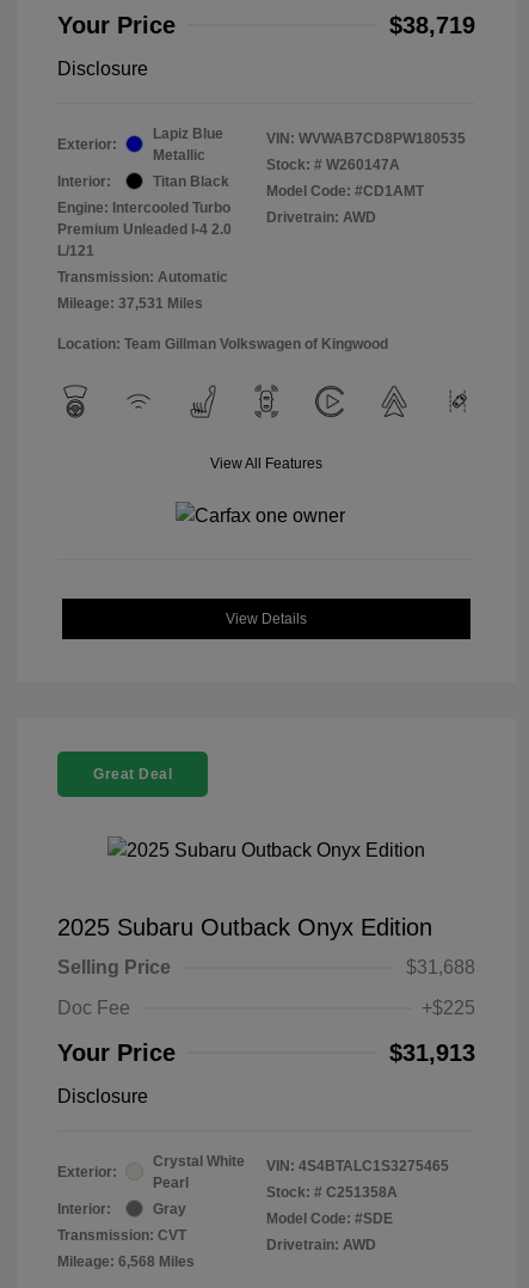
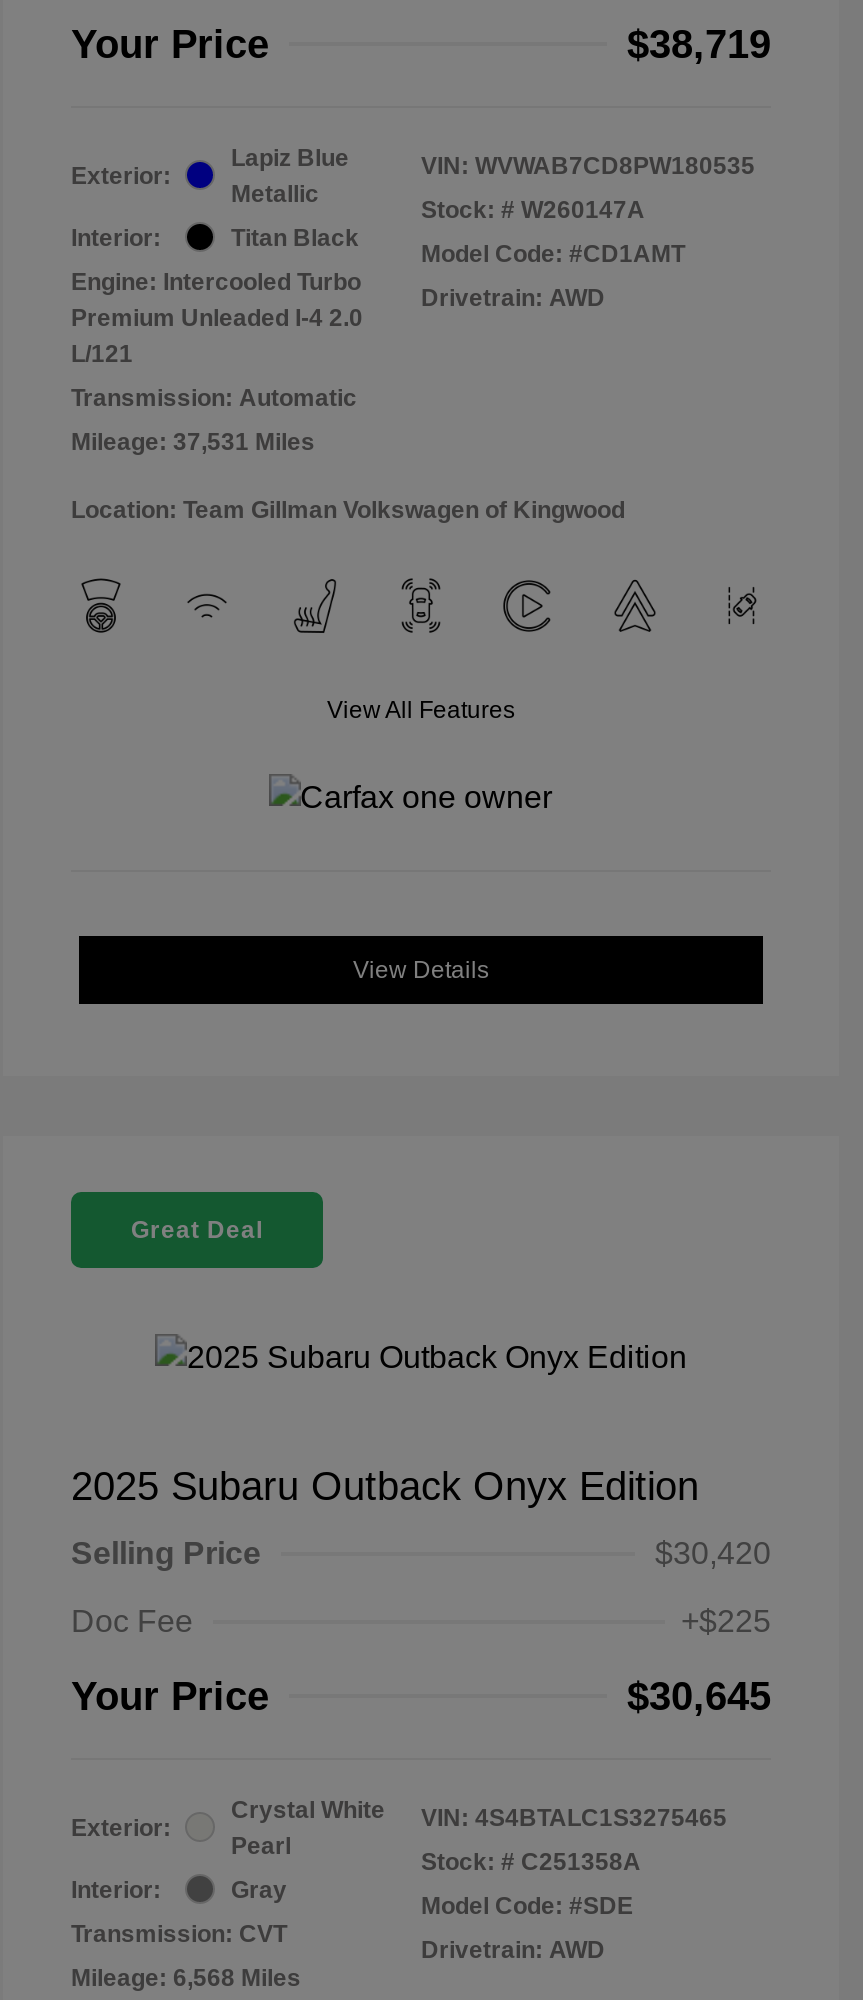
- Disclosure

- $31,688
+ $30,420

- $31,913
- Disclosure
+ $30,645
